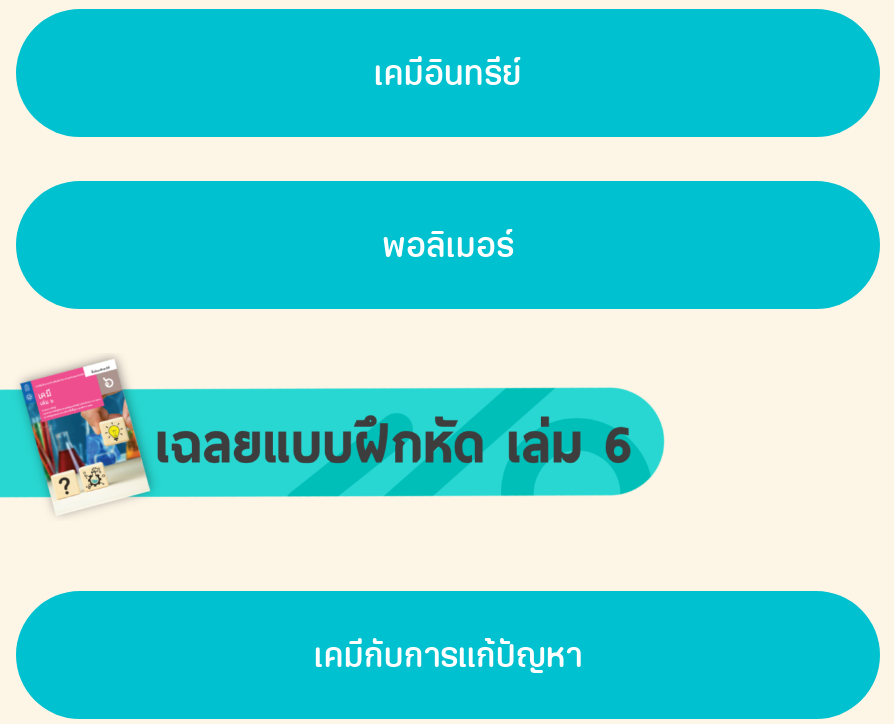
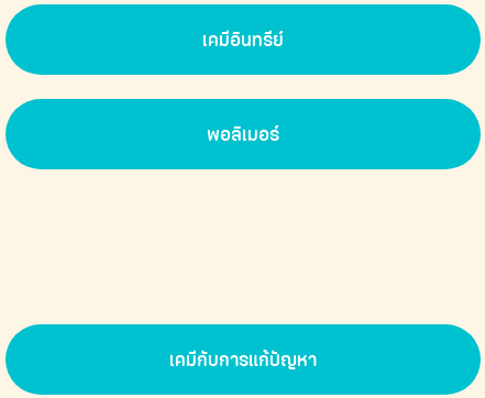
- [image]
